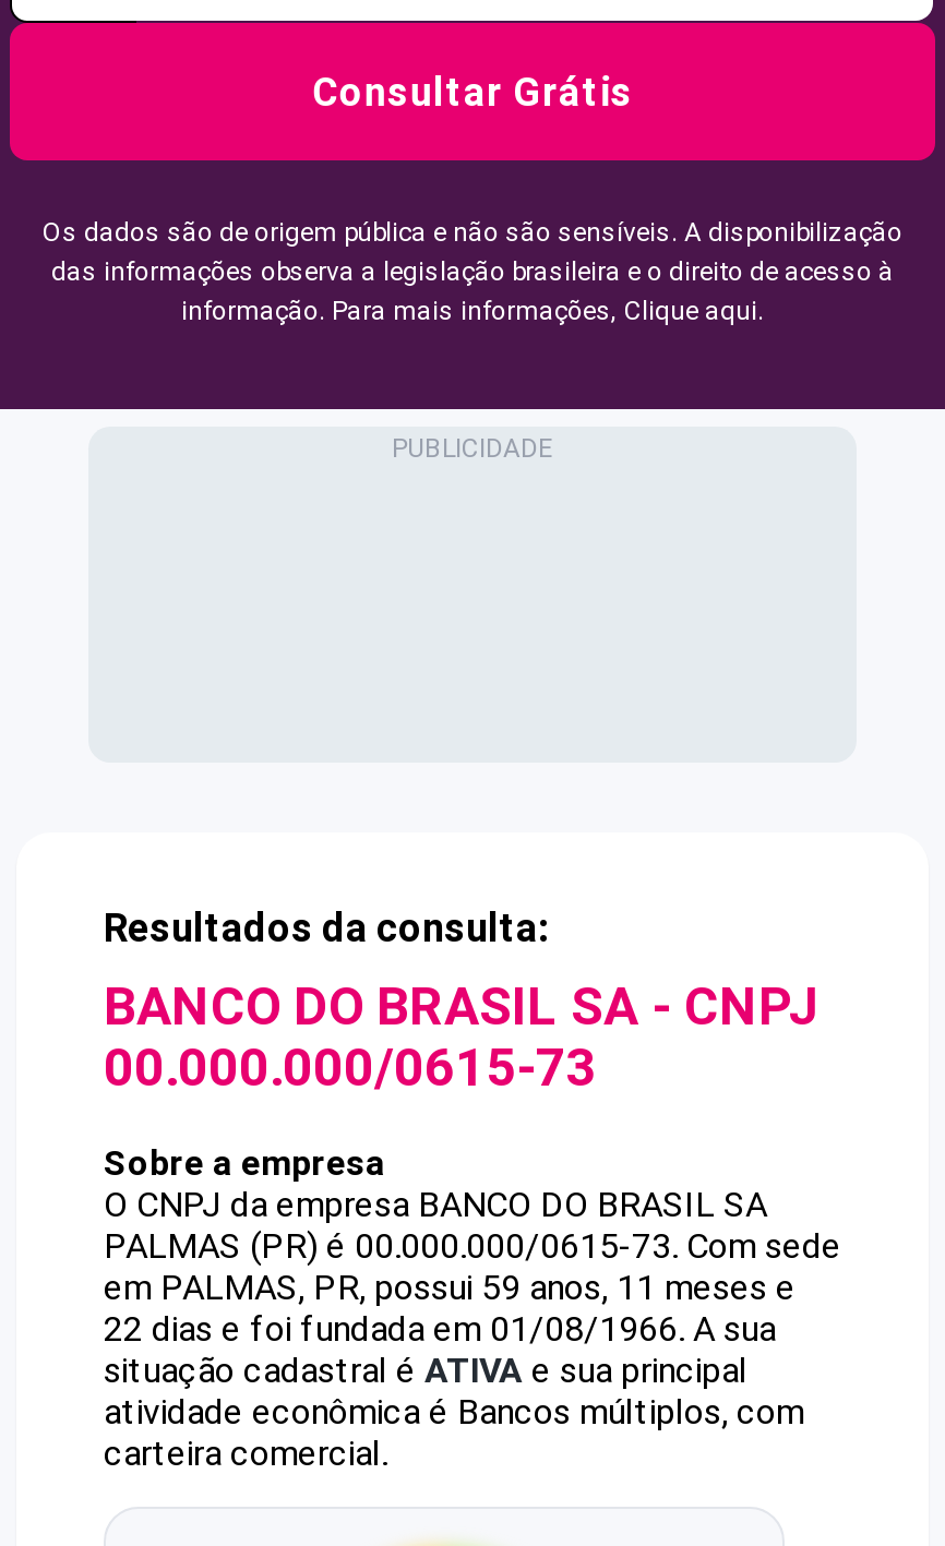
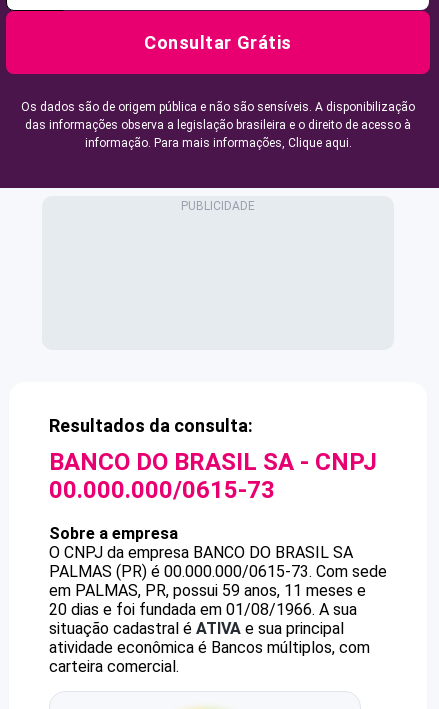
- 22 dias e foi fundada em 01/08/1966. A sua
+ 20 dias e foi fundada em 01/08/1966. A sua
